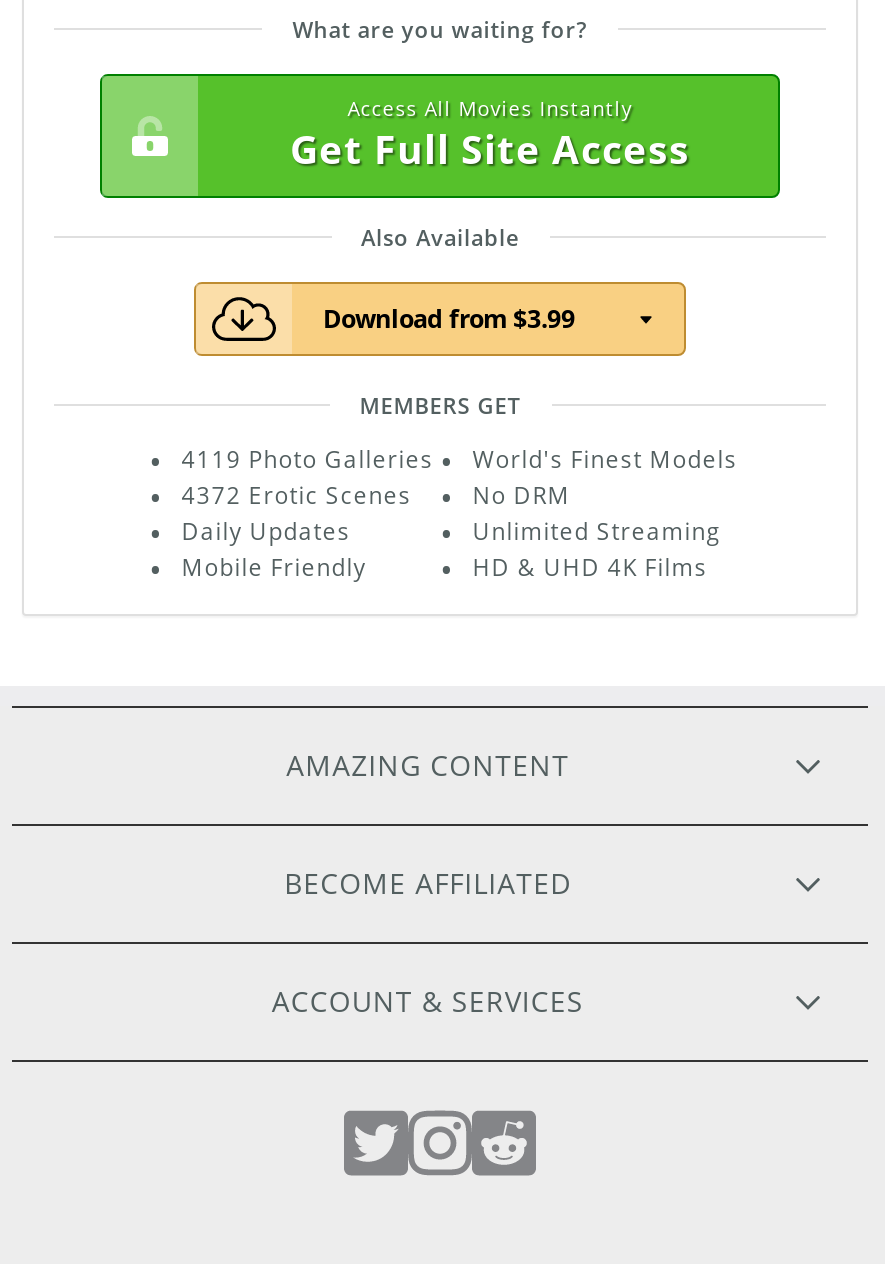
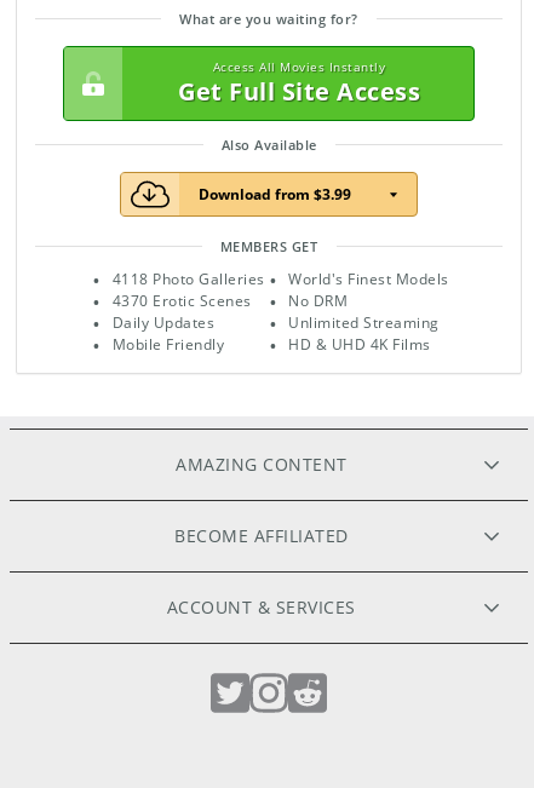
- 4119 Photo Galleries
+ 4118 Photo Galleries

- 4372 Erotic Scenes
+ 4370 Erotic Scenes
